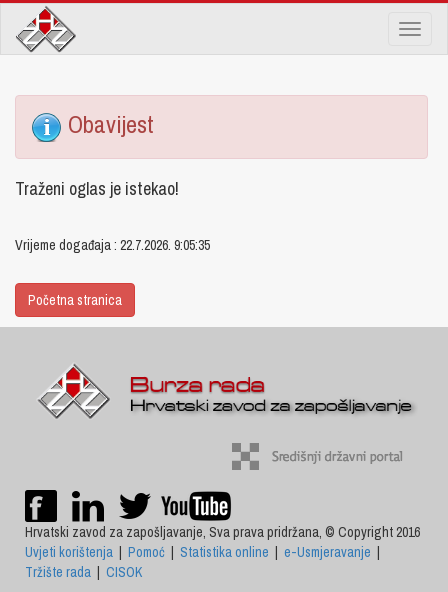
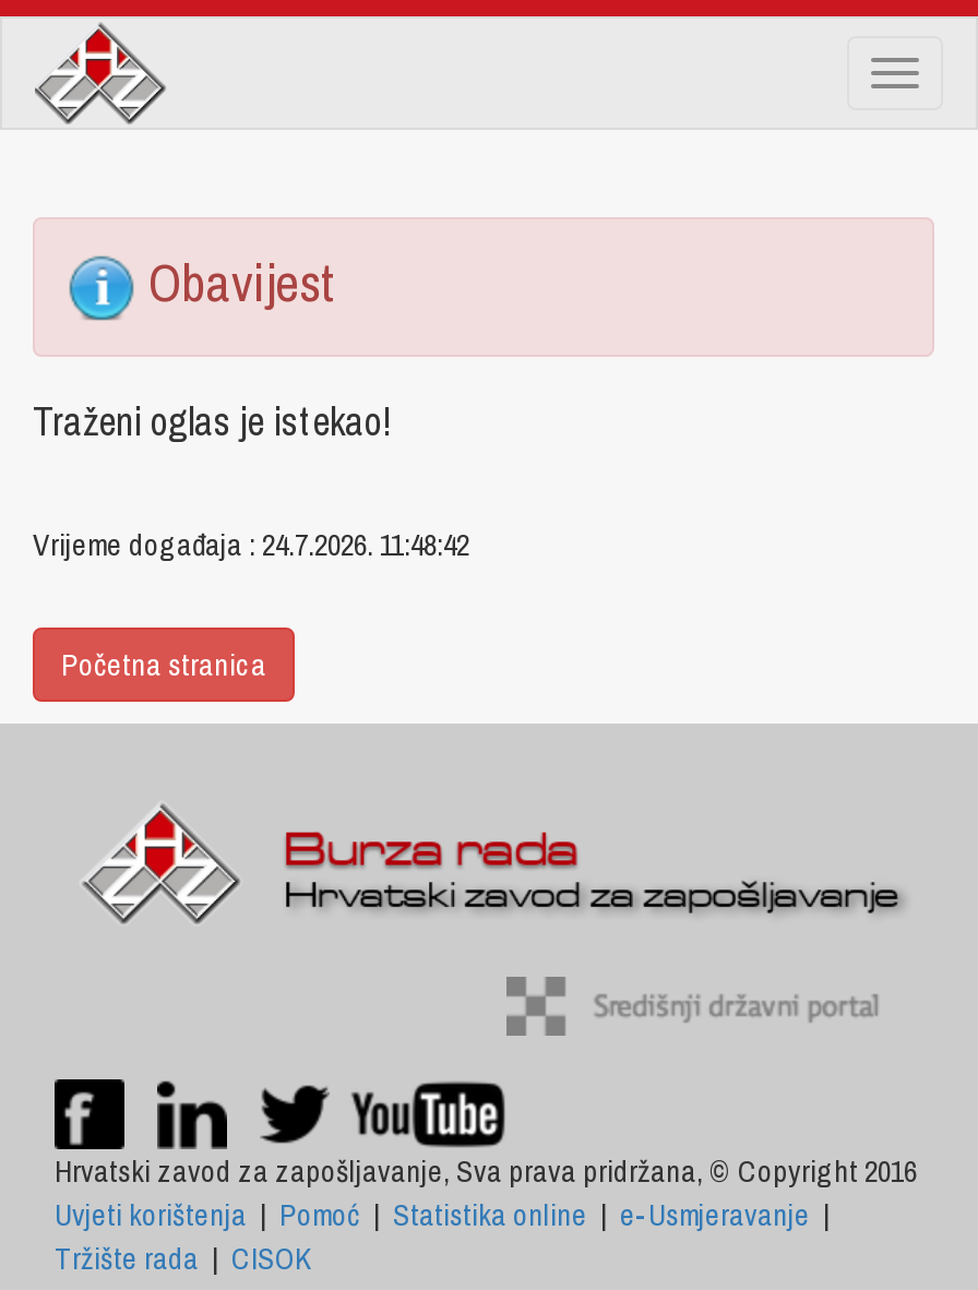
- Vrijeme događaja : 22.7.2026. 9:05:35
+ Vrijeme događaja : 24.7.2026. 11:48:42
